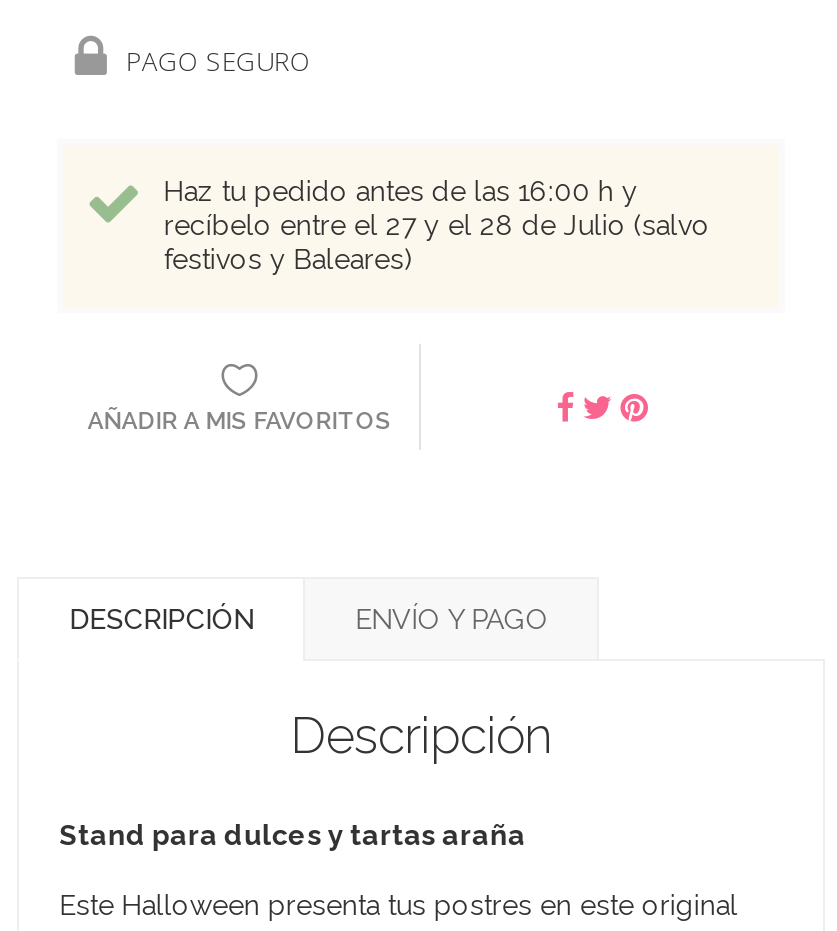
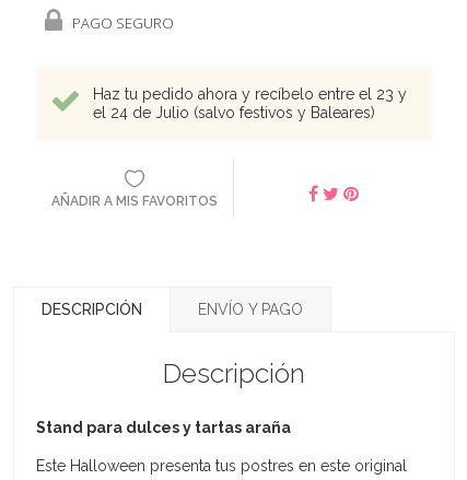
- Haz tu pedido antes de las 16:00 h y
- recíbelo entre el 27 y el 28 de Julio (salvo
- festivos y Baleares)
+ Haz tu pedido ahora y recíbelo entre el 23 y
+ el 24 de Julio (salvo festivos y Baleares)
